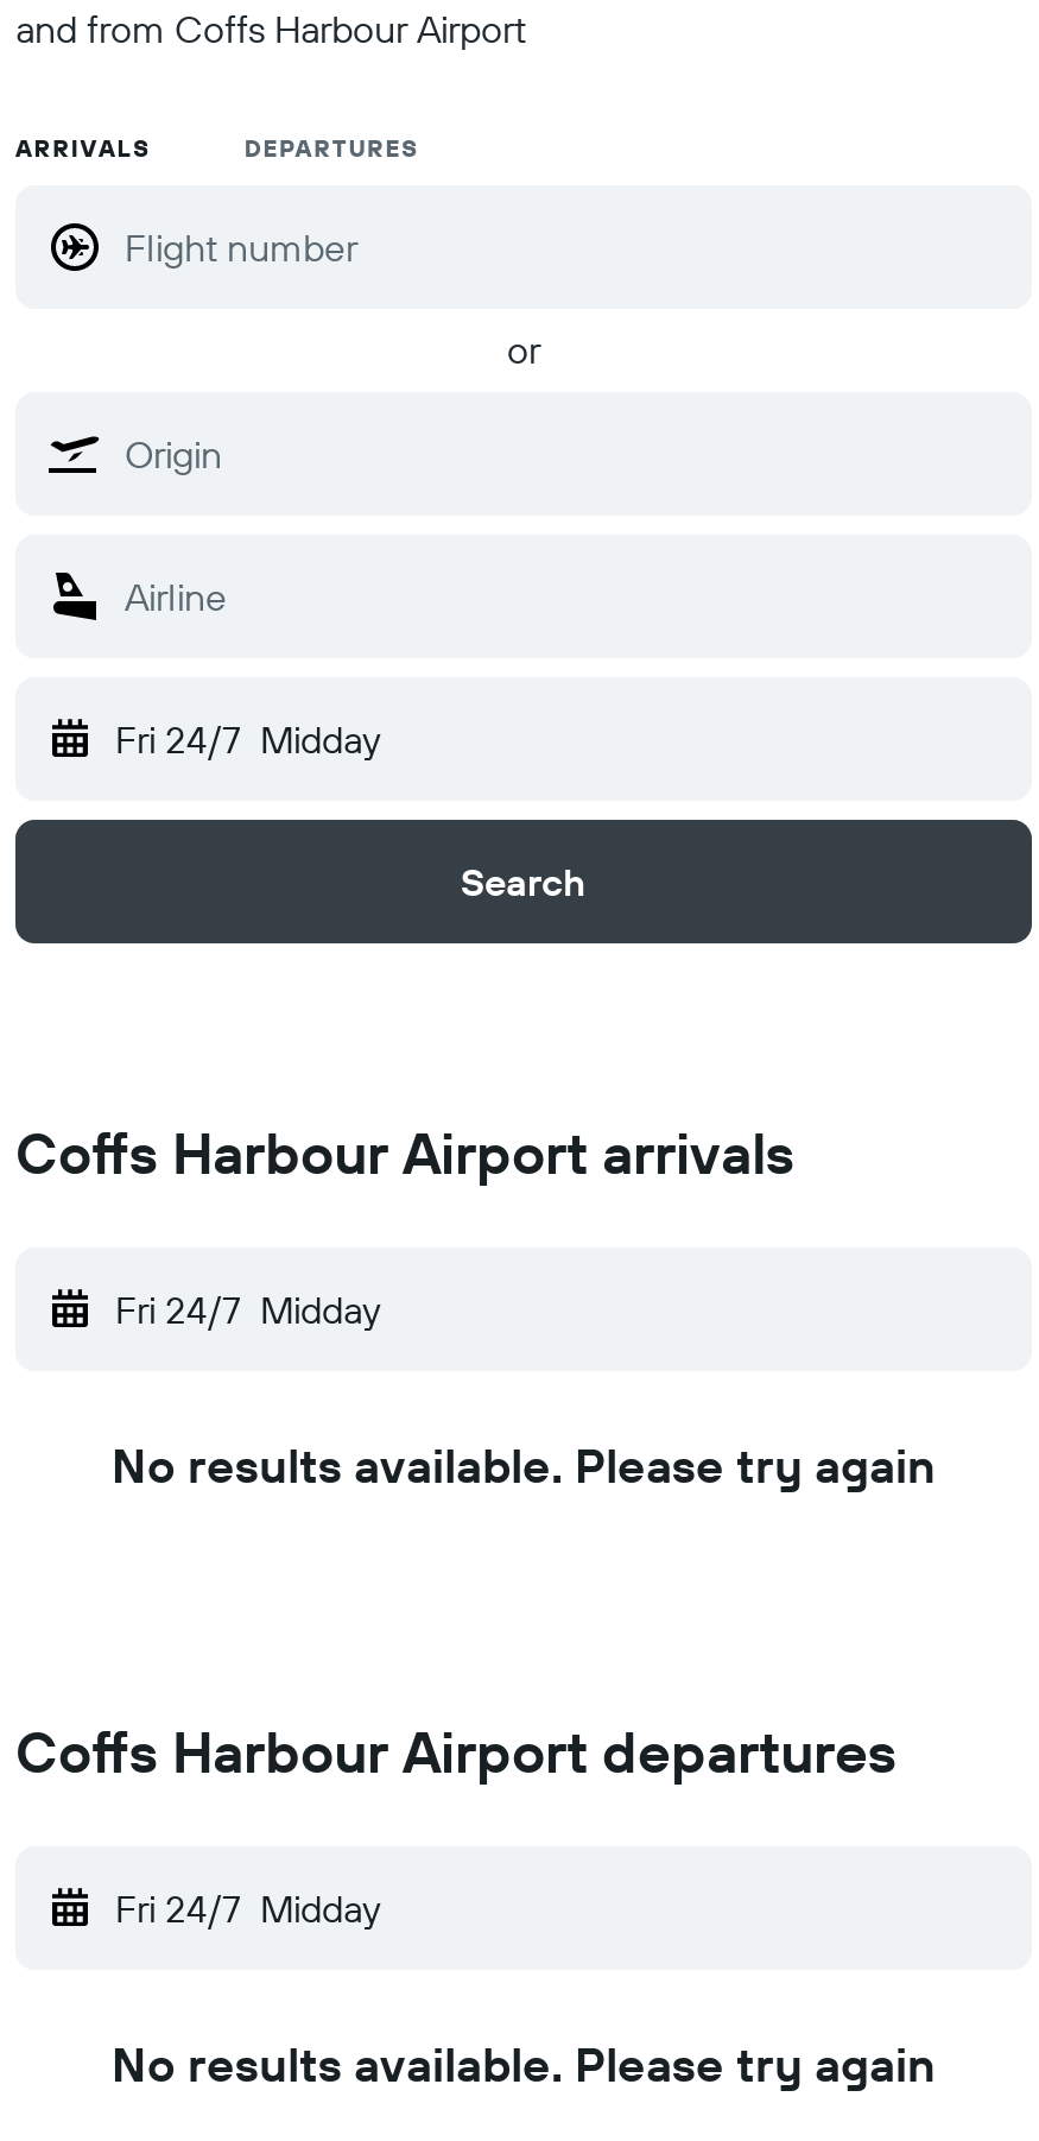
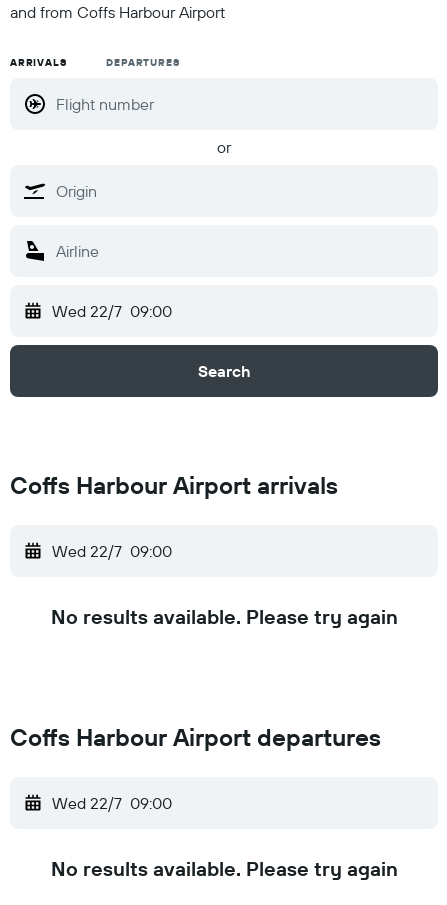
- Fri 24/7 Midday
+ Wed 22/7 09:00

- Fri 24/7 Midday
+ Wed 22/7 09:00

- Fri 24/7 Midday
+ Wed 22/7 09:00
